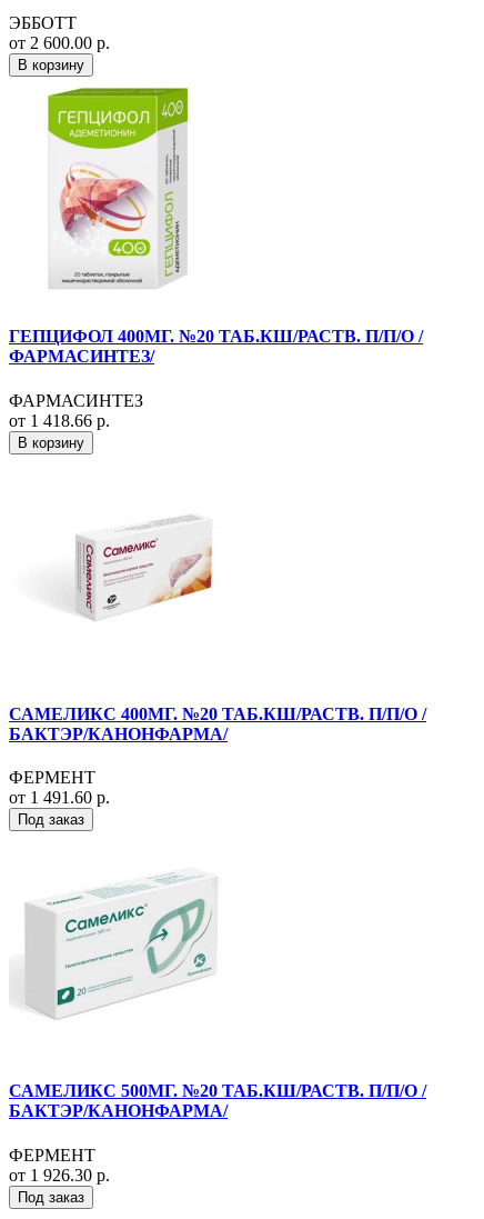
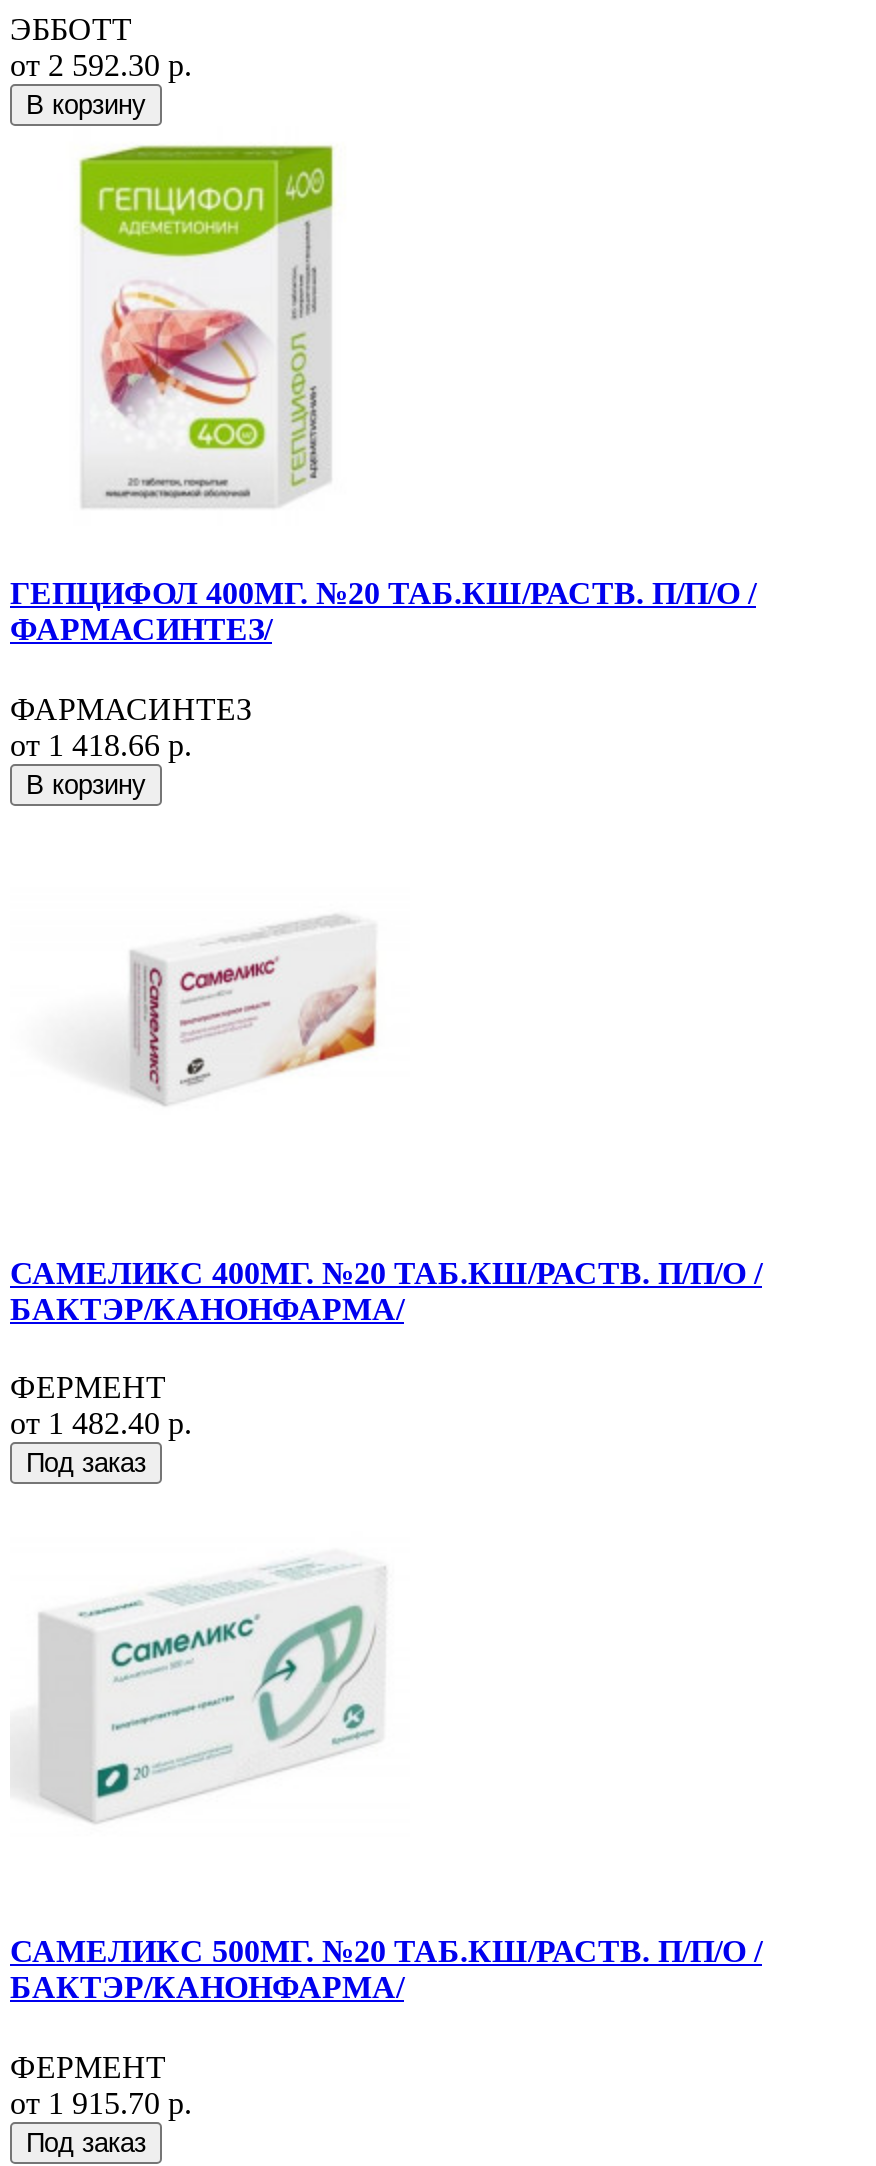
- от 2 600.00 р.
+ от 2 592.30 р.

- от 1 491.60 р.
+ от 1 482.40 р.

- от 1 926.30 р.
+ от 1 915.70 р.
